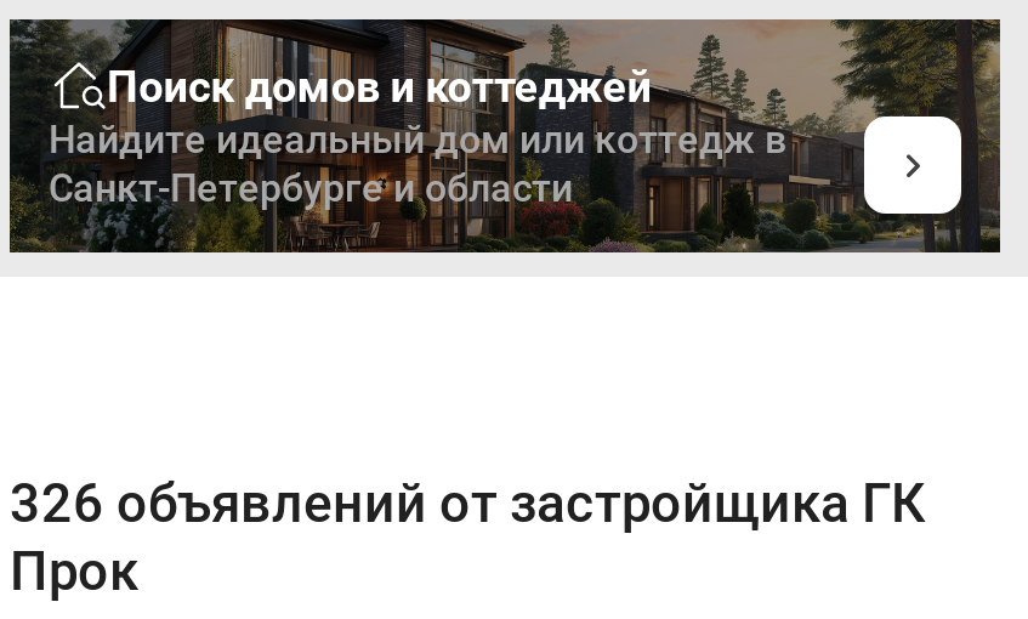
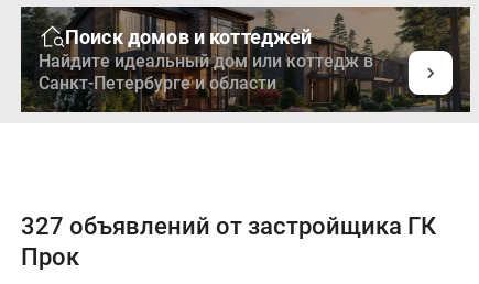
- 326 объявлений от застройщика ГК
+ 327 объявлений от застройщика ГК
